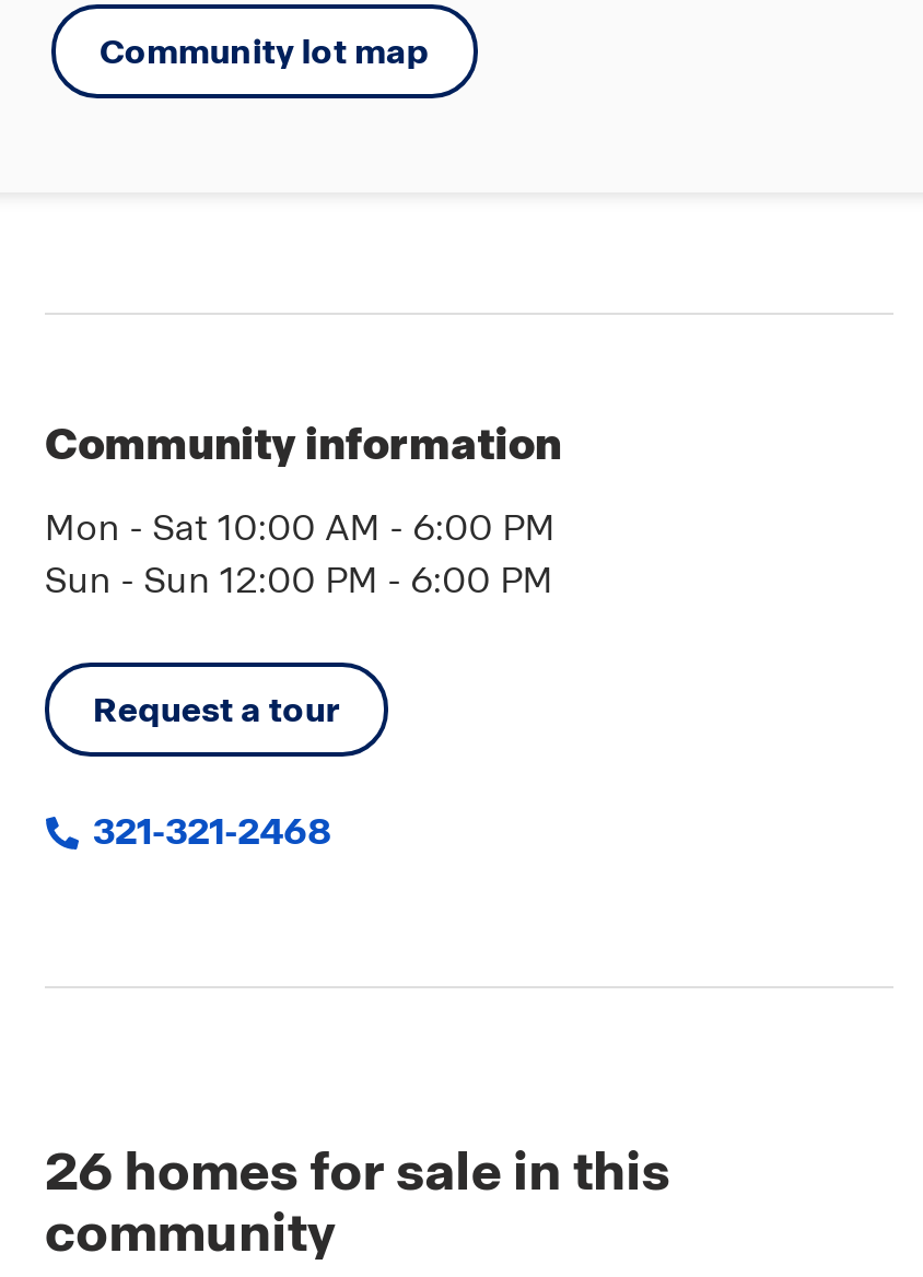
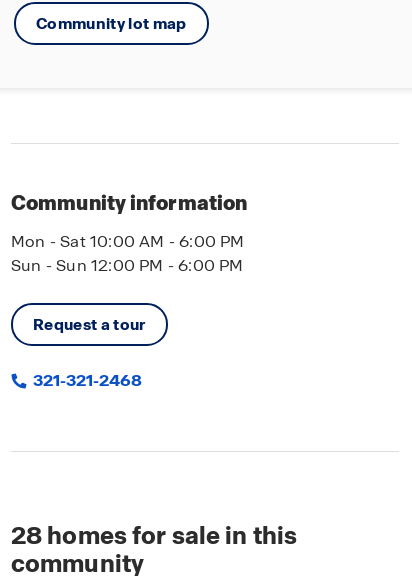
- 26 homes for sale in this
+ 28 homes for sale in this
